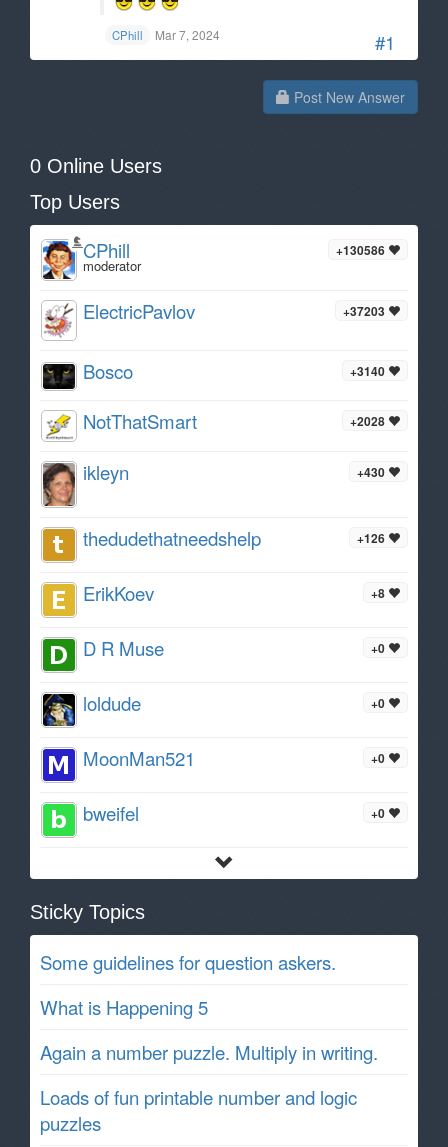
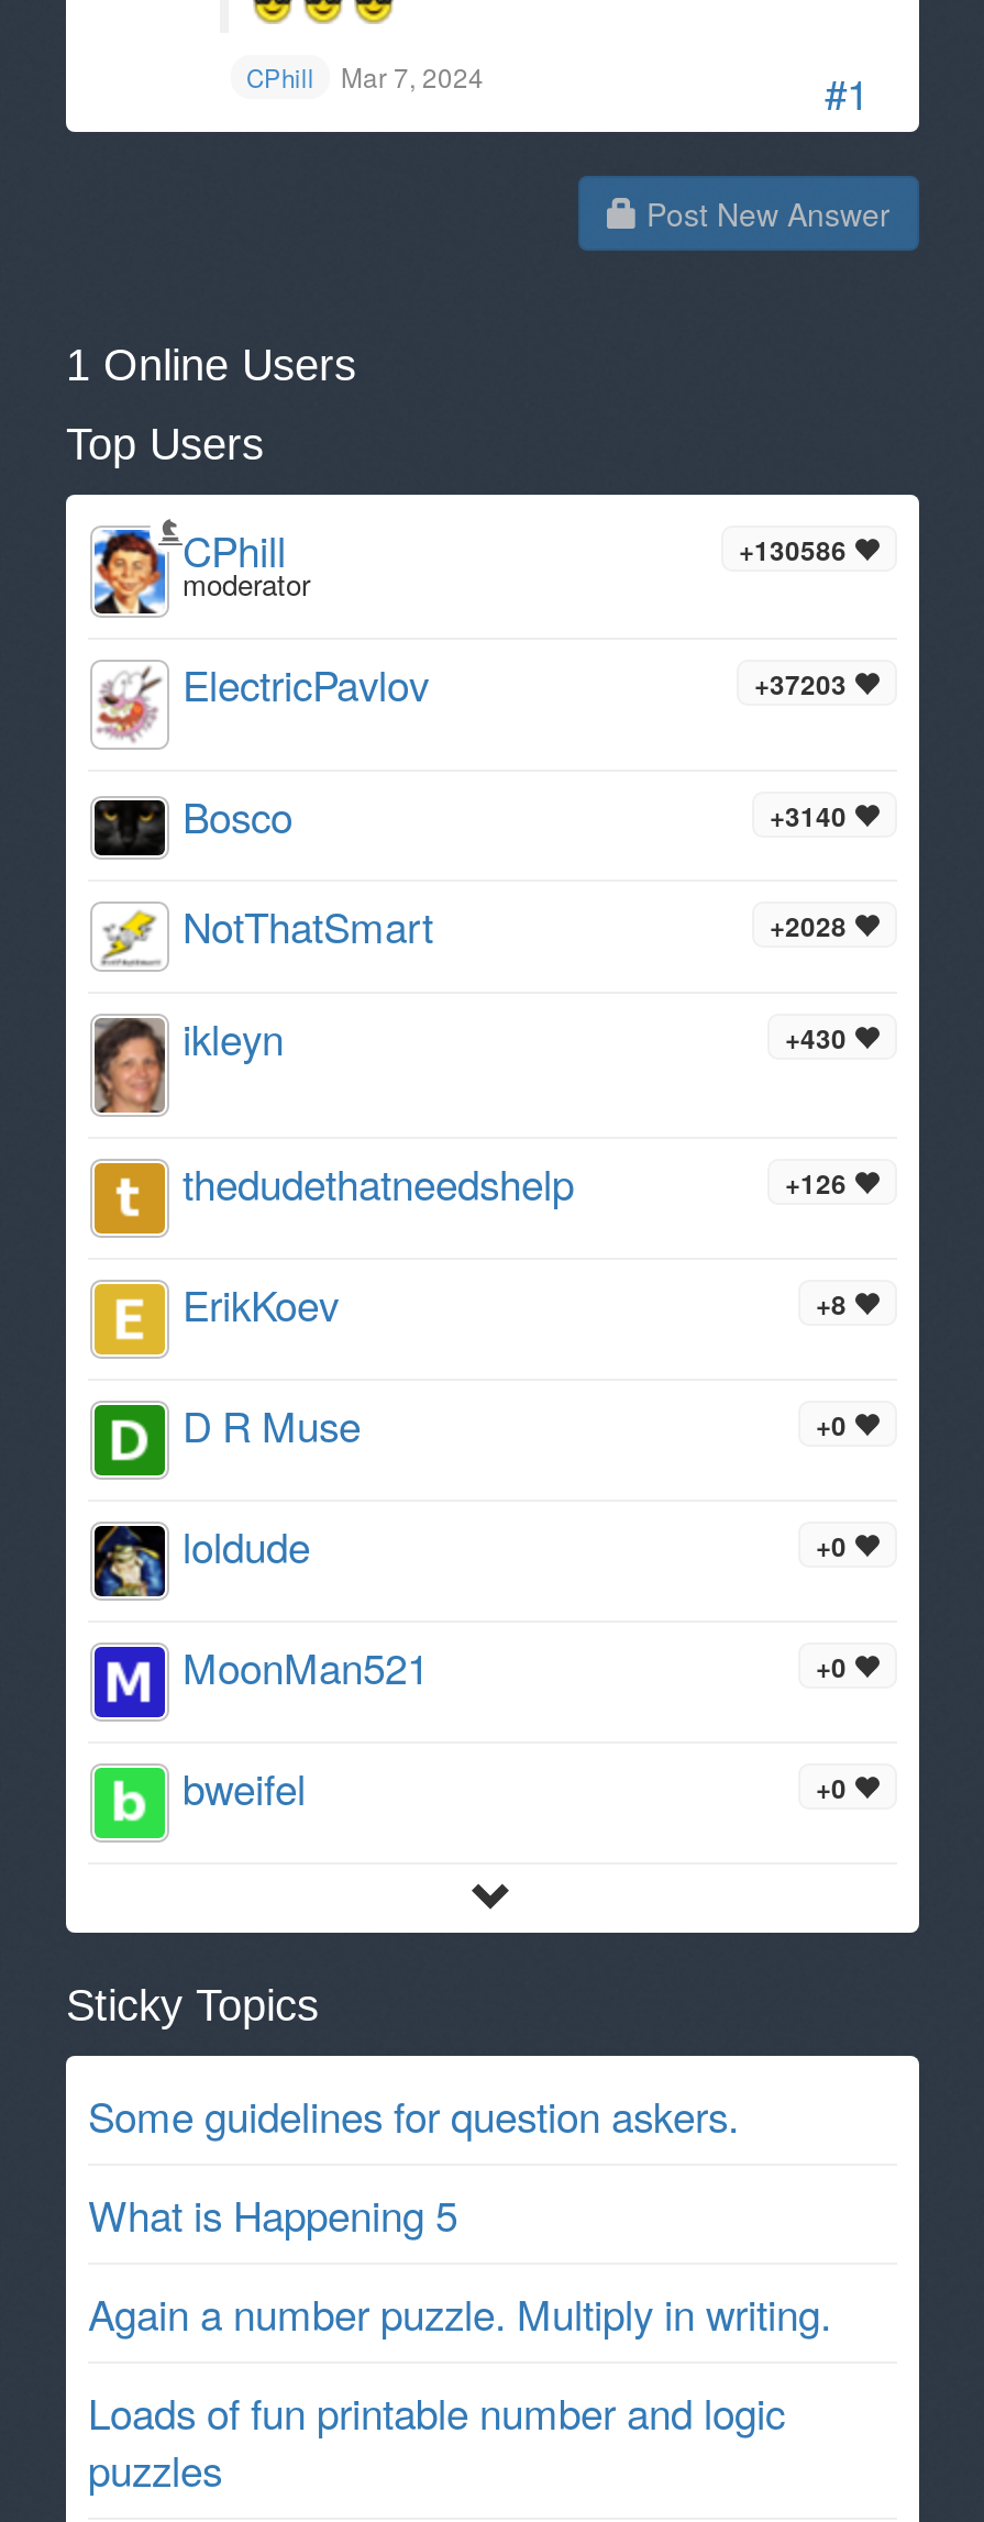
- 0 Online Users
+ 1 Online Users
